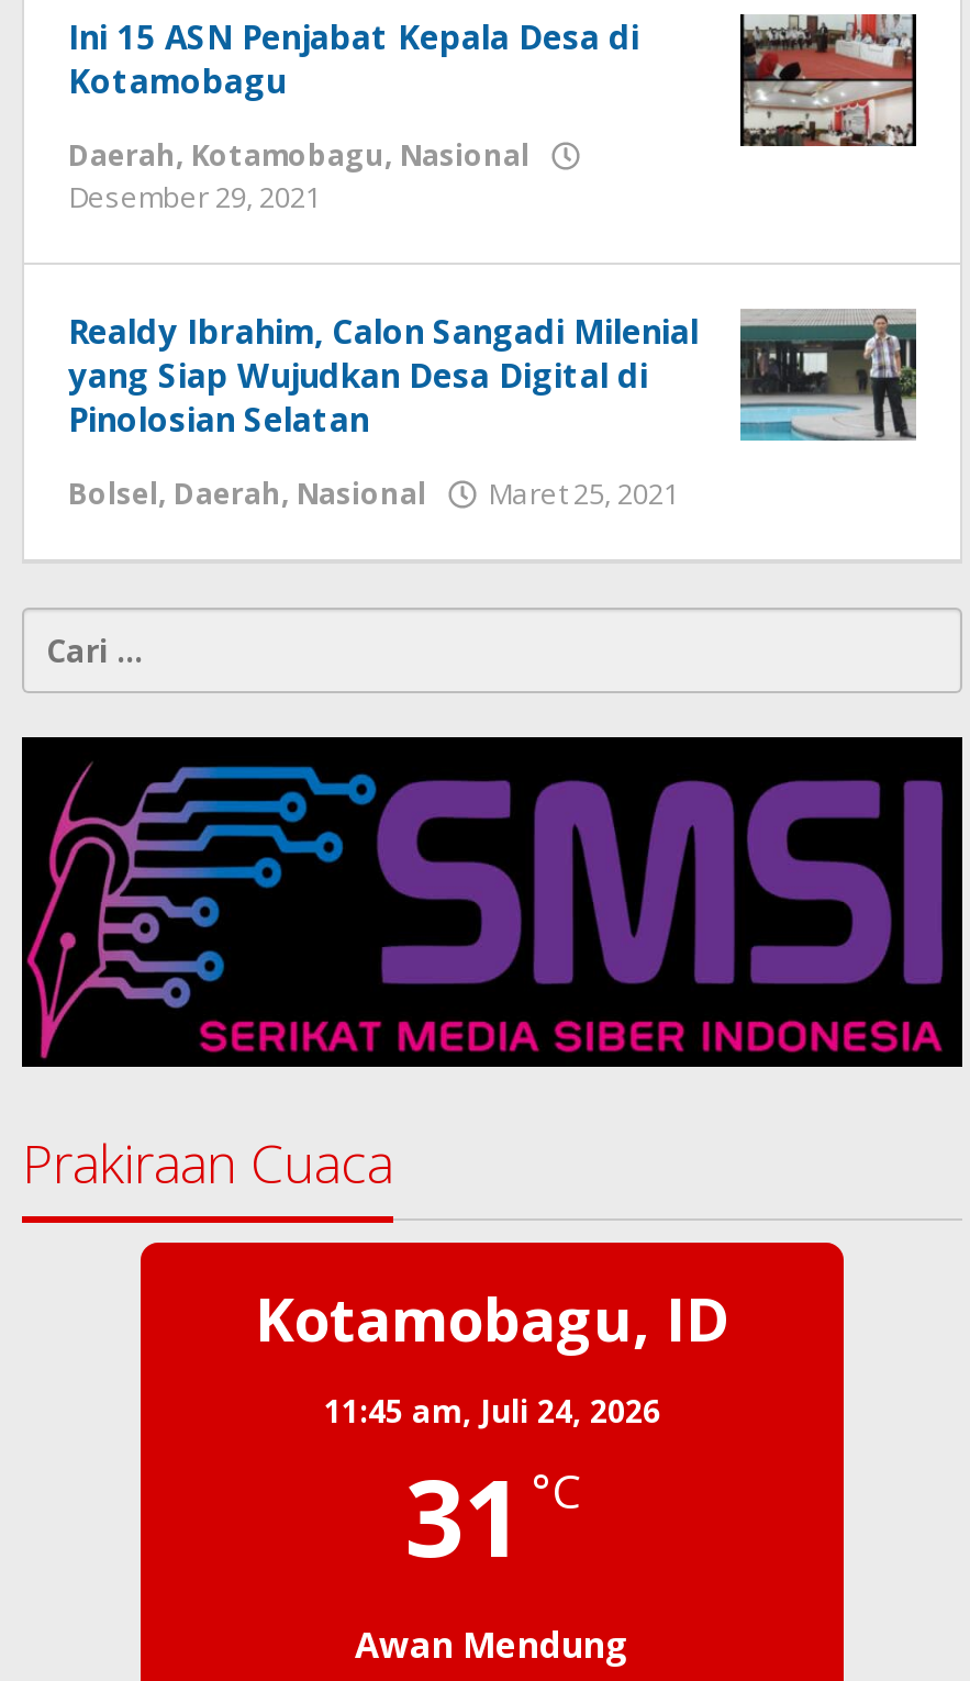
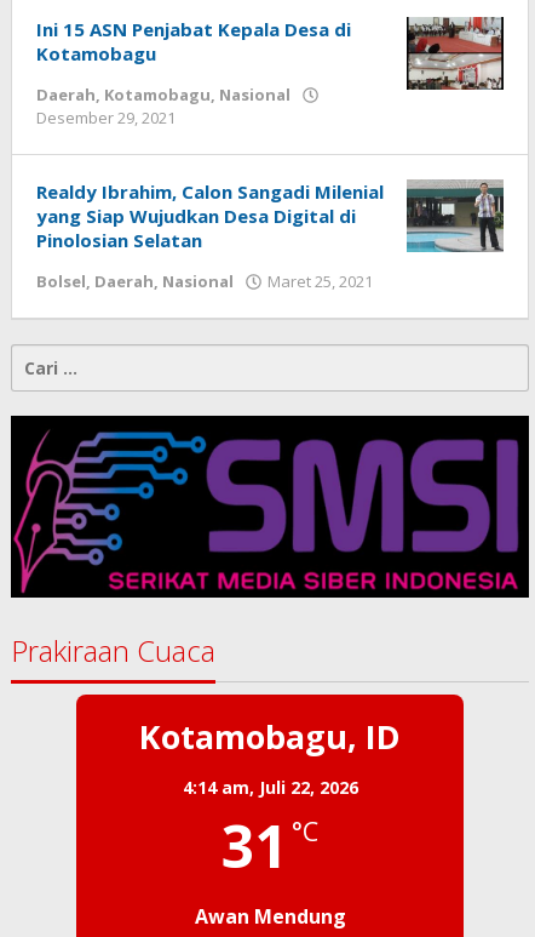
- 11:45 am, Juli 24, 2026
+ 4:14 am, Juli 22, 2026
